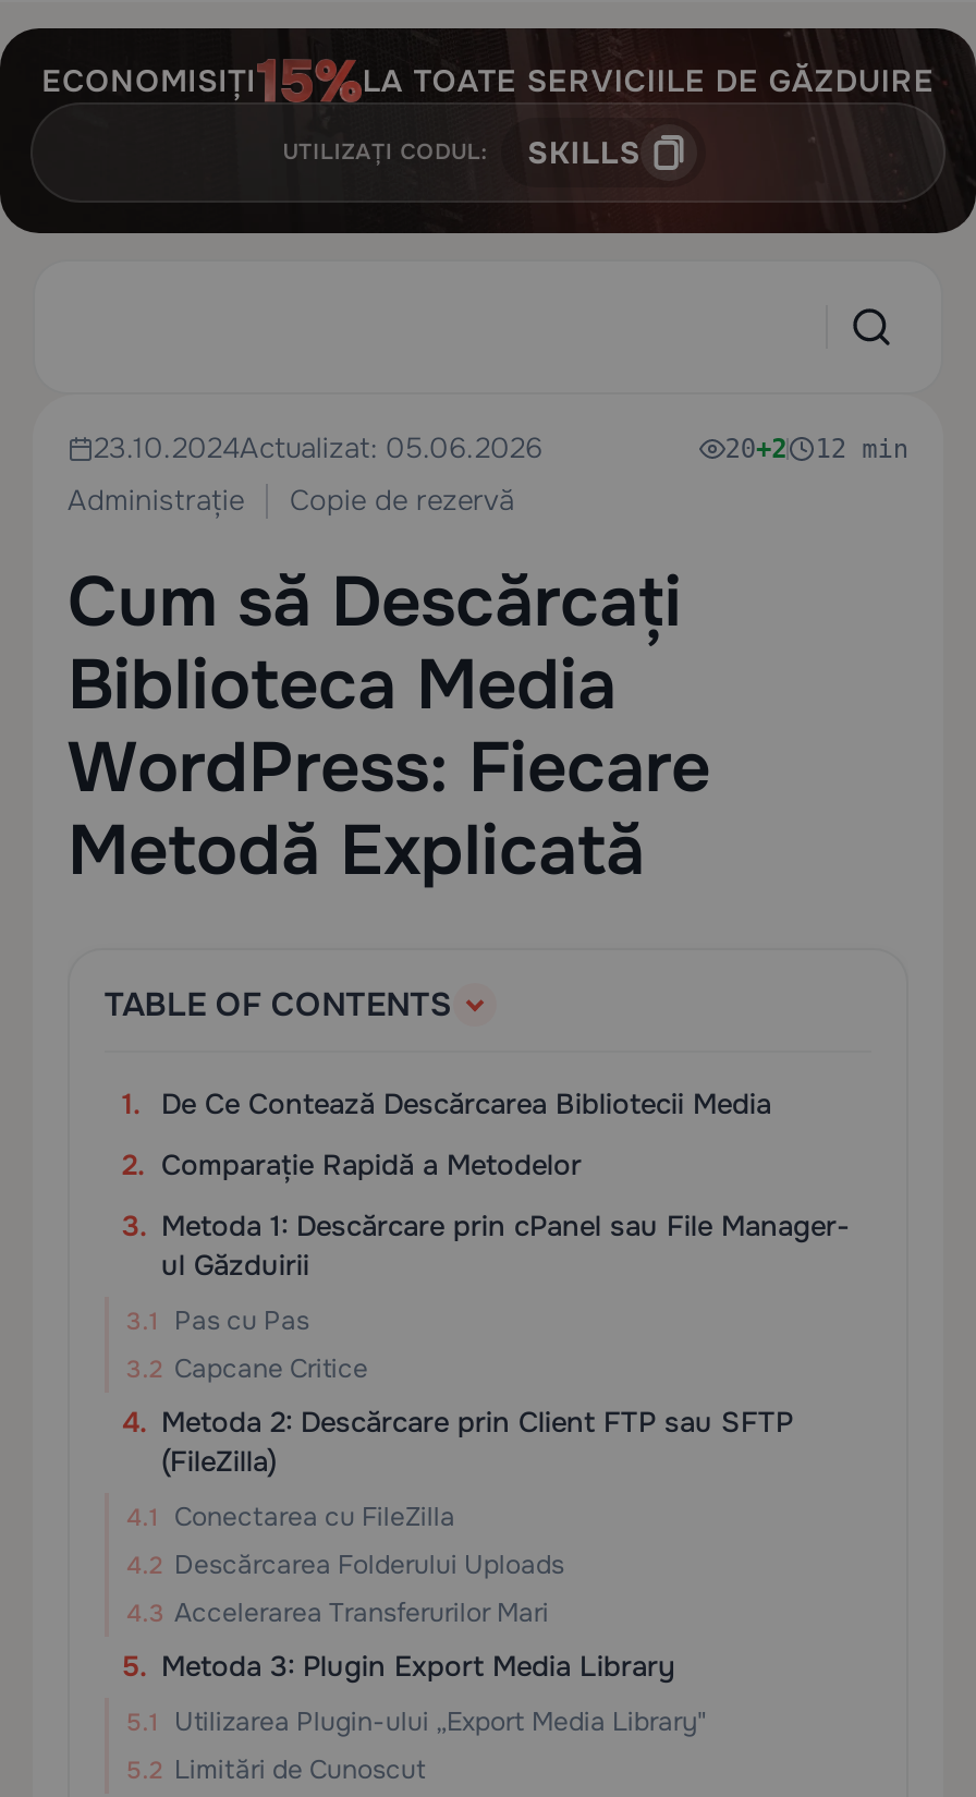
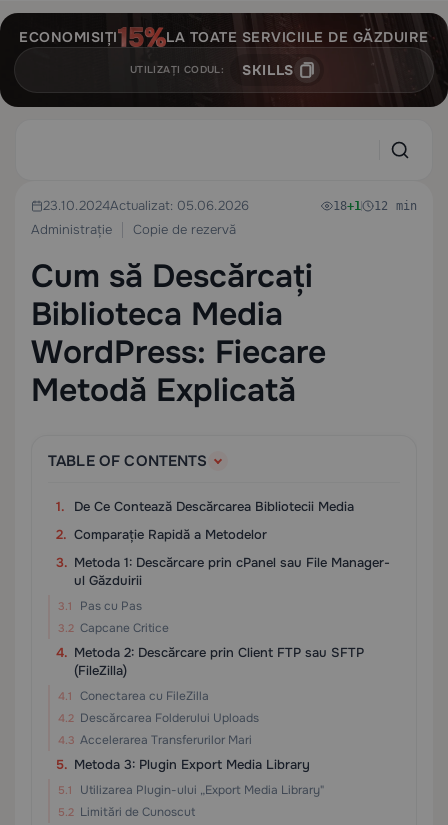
- 20+2 12 min
+ 18+1 12 min
